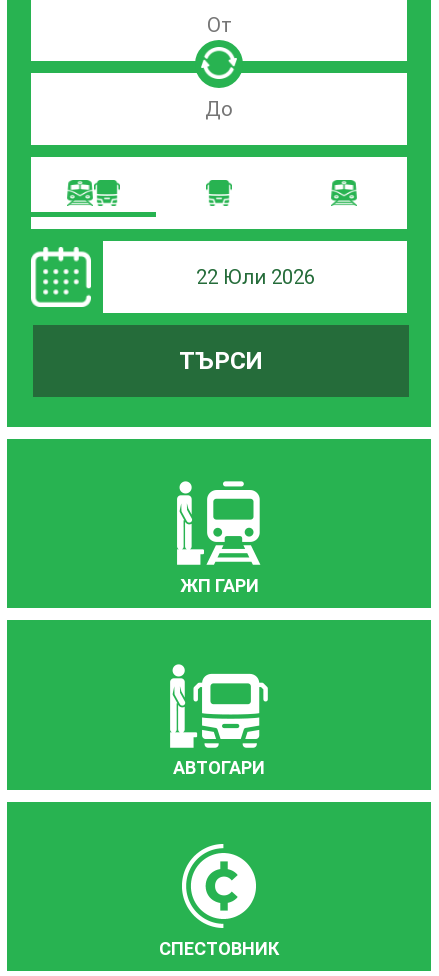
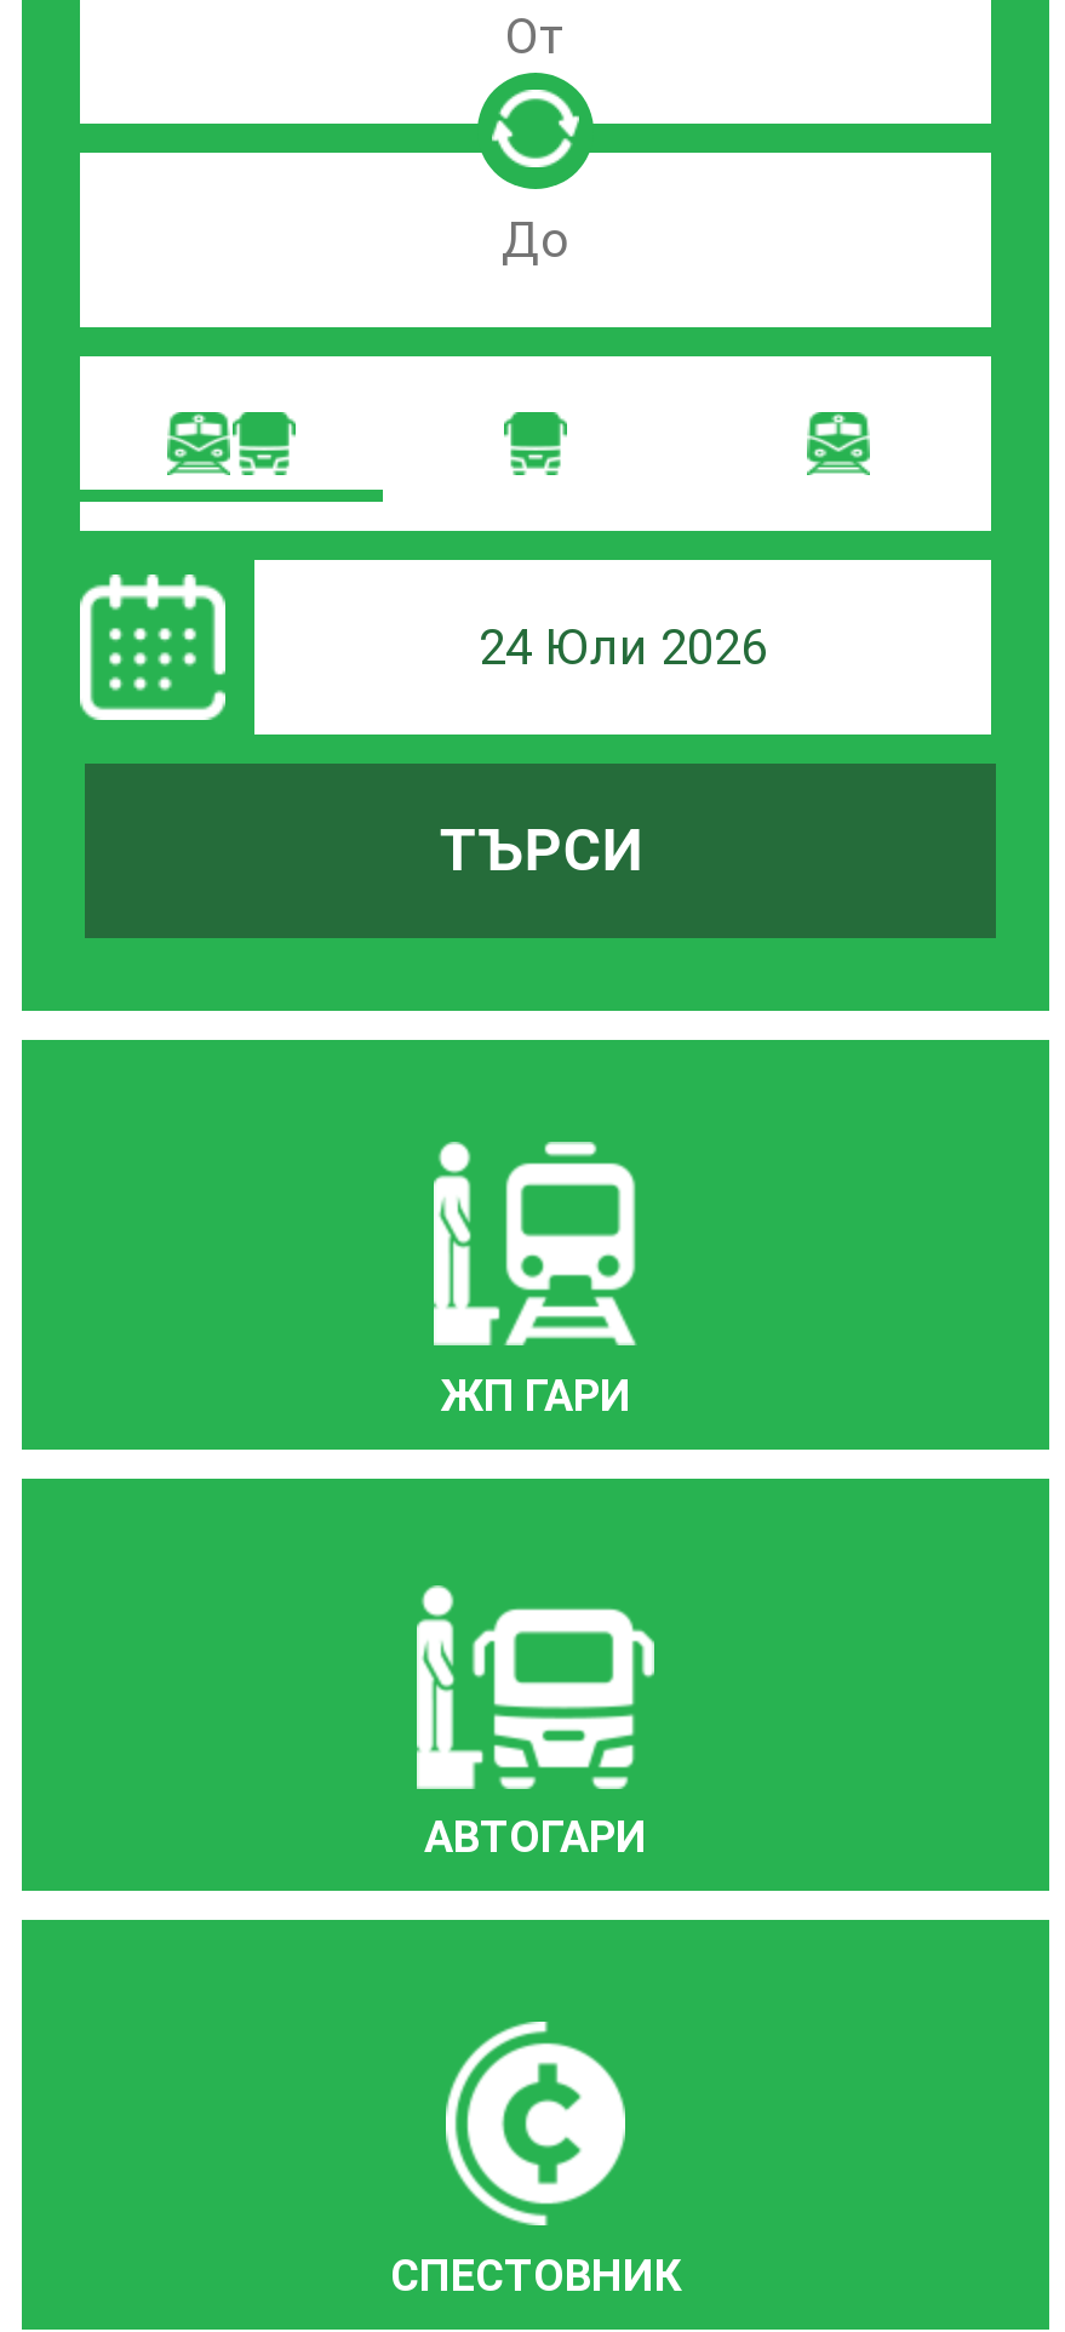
- 22 Юли 2026
+ 24 Юли 2026
